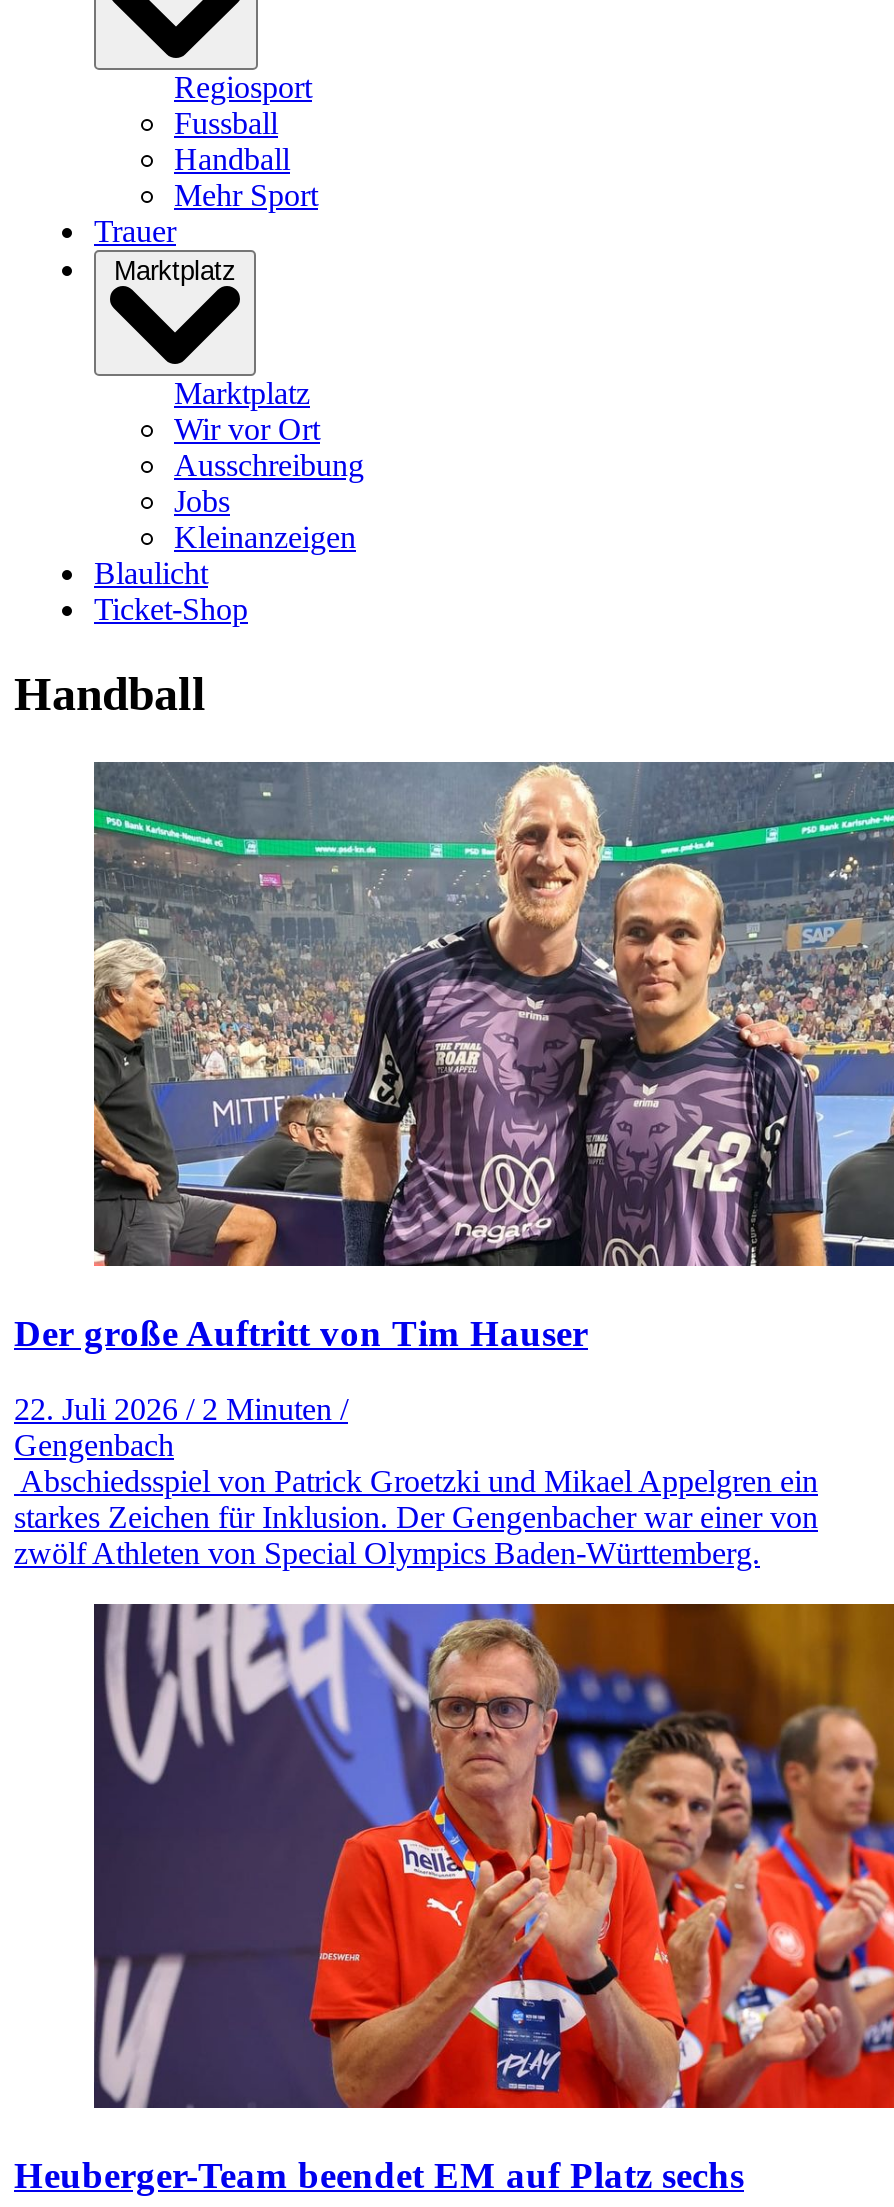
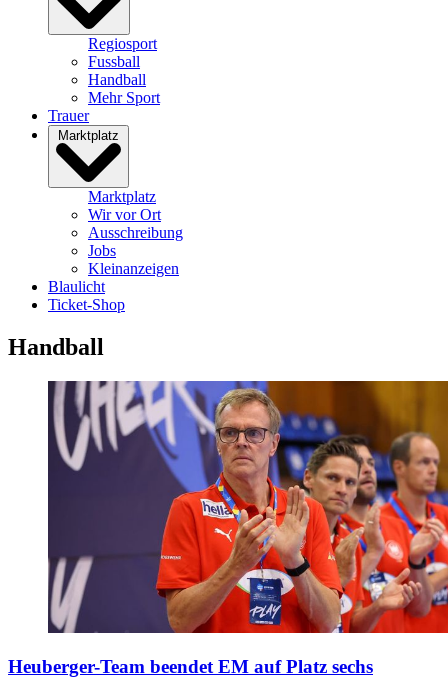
- [image]
- Der große Auftritt von Tim Hauser
- 22. Juli 2026 / 2 Minuten /
- Gengenbach
- Abschiedsspiel von Patrick Groetzki und Mikael Appelgren ein
- starkes Zeichen für Inklusion. Der Gengenbacher war einer von
- zwölf Athleten von Special Olympics Baden-Württemberg.
